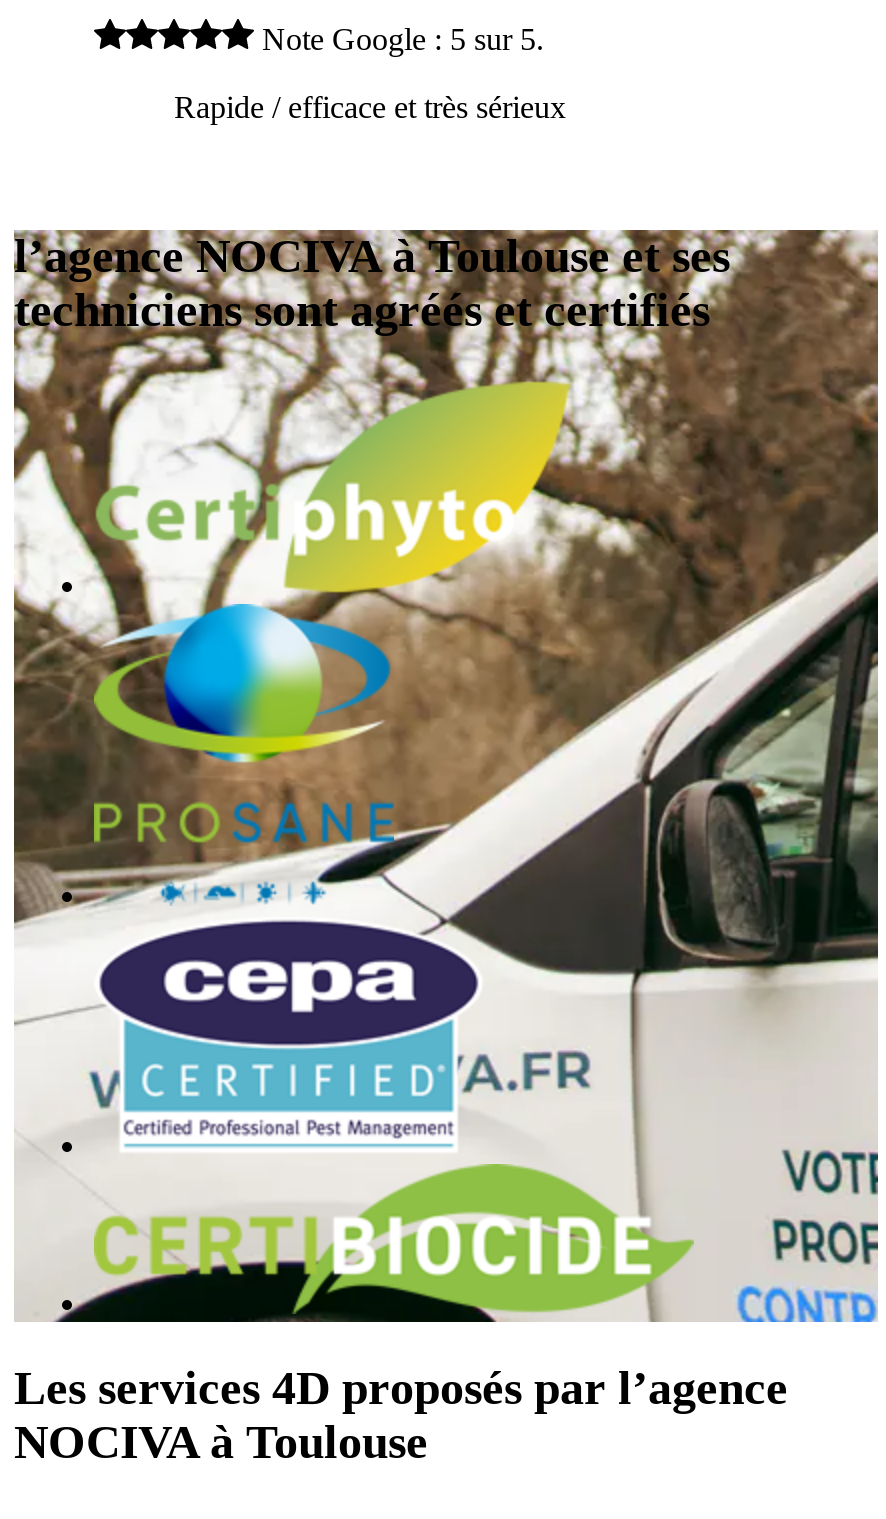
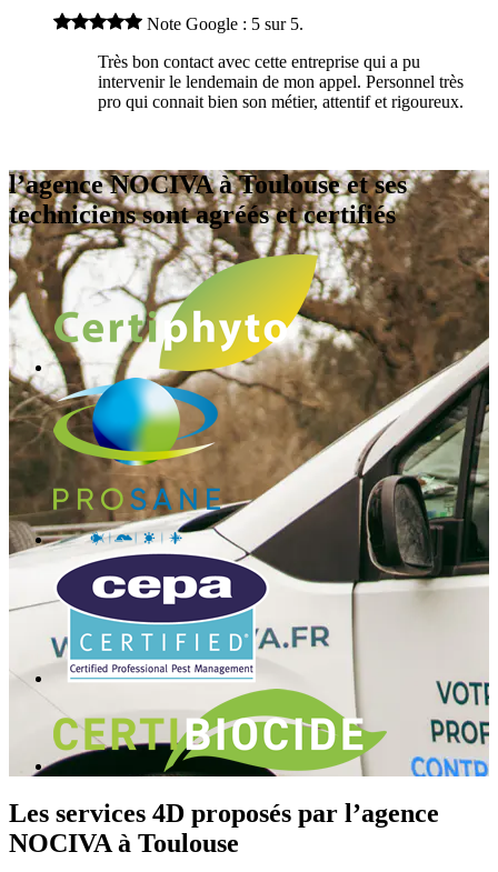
- Rapide / efficace et très sérieux
+ Très bon contact avec cette entreprise qui a pu
+ intervenir le lendemain de mon appel. Personnel très
+ pro qui connait bien son métier, attentif et rigoureux.
